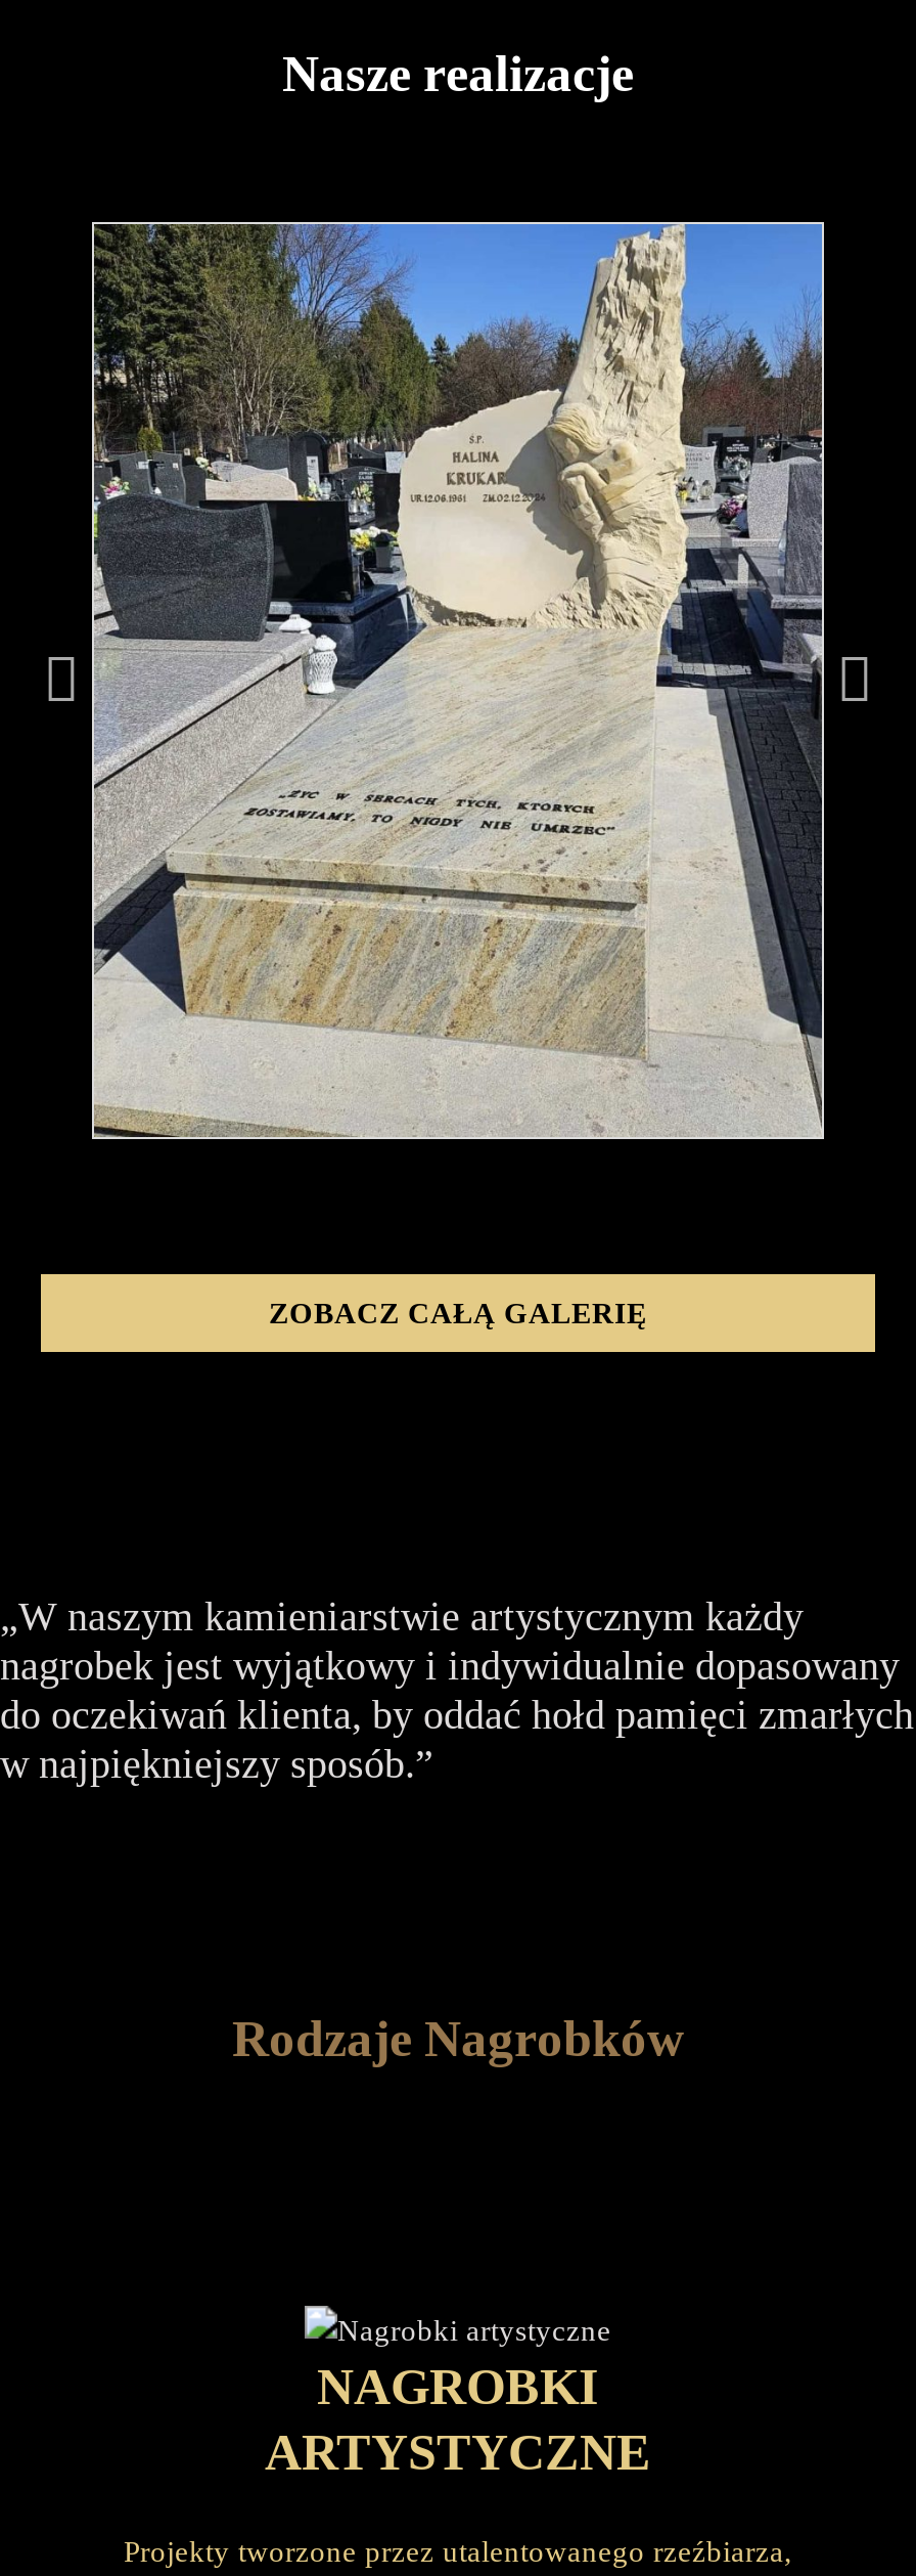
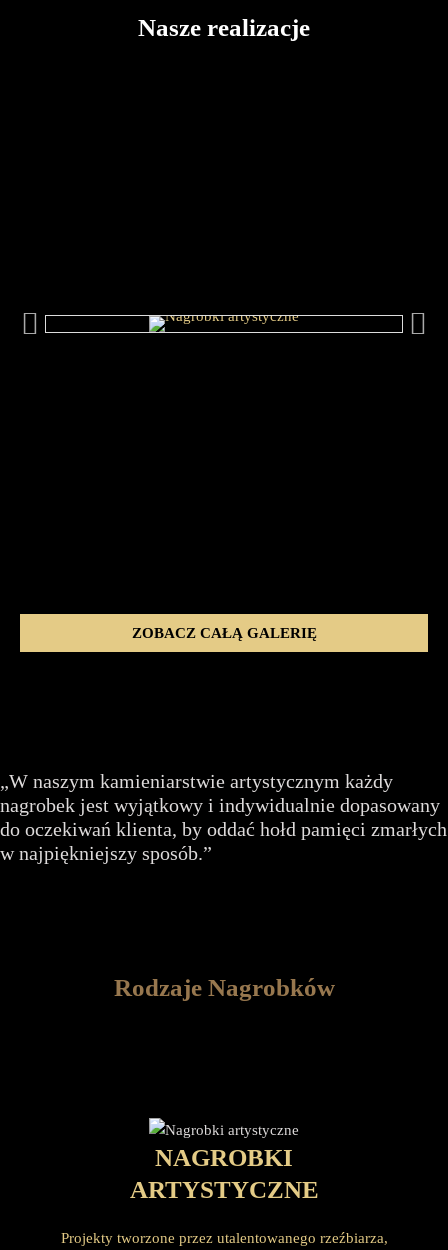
- [image]
